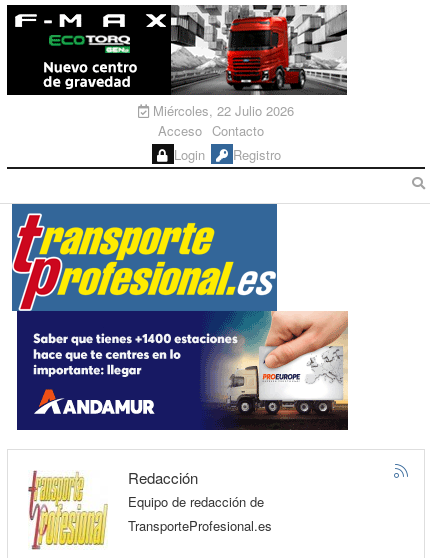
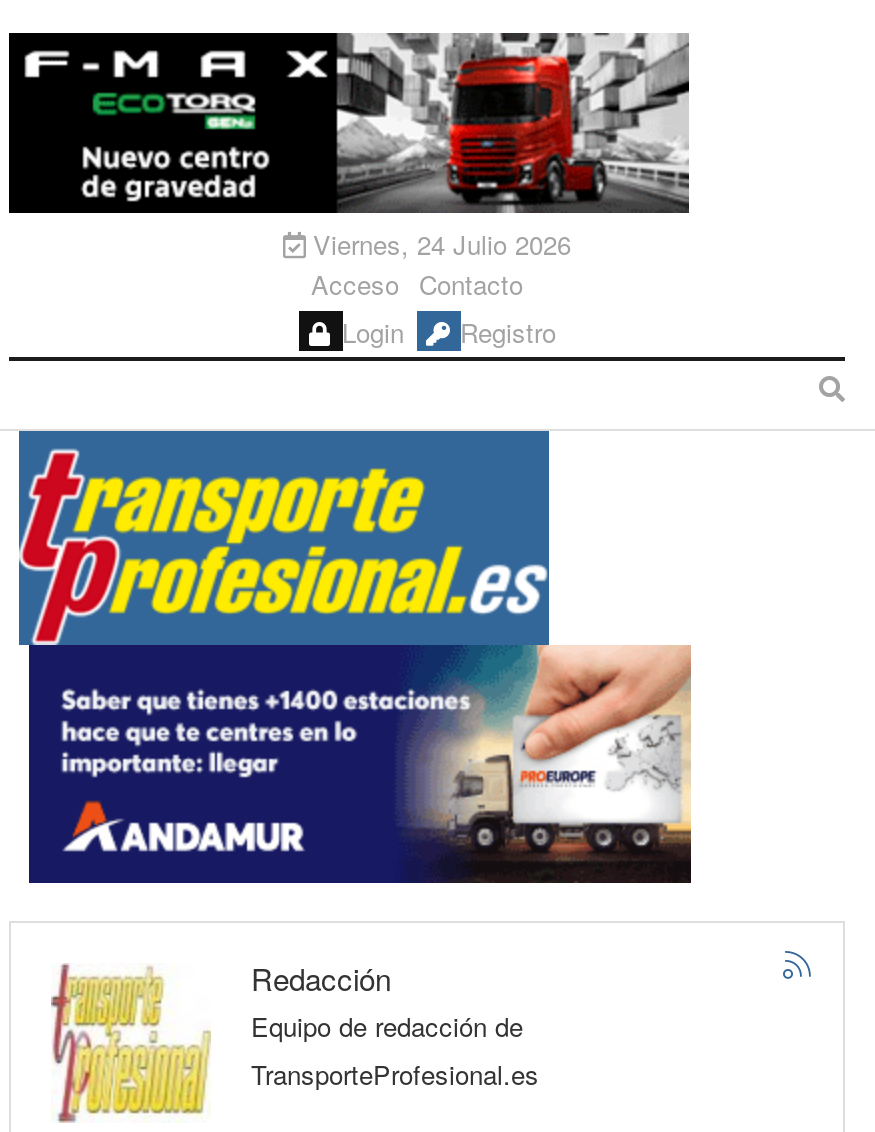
- Miércoles, 22 Julio 2026
+ Viernes, 24 Julio 2026
